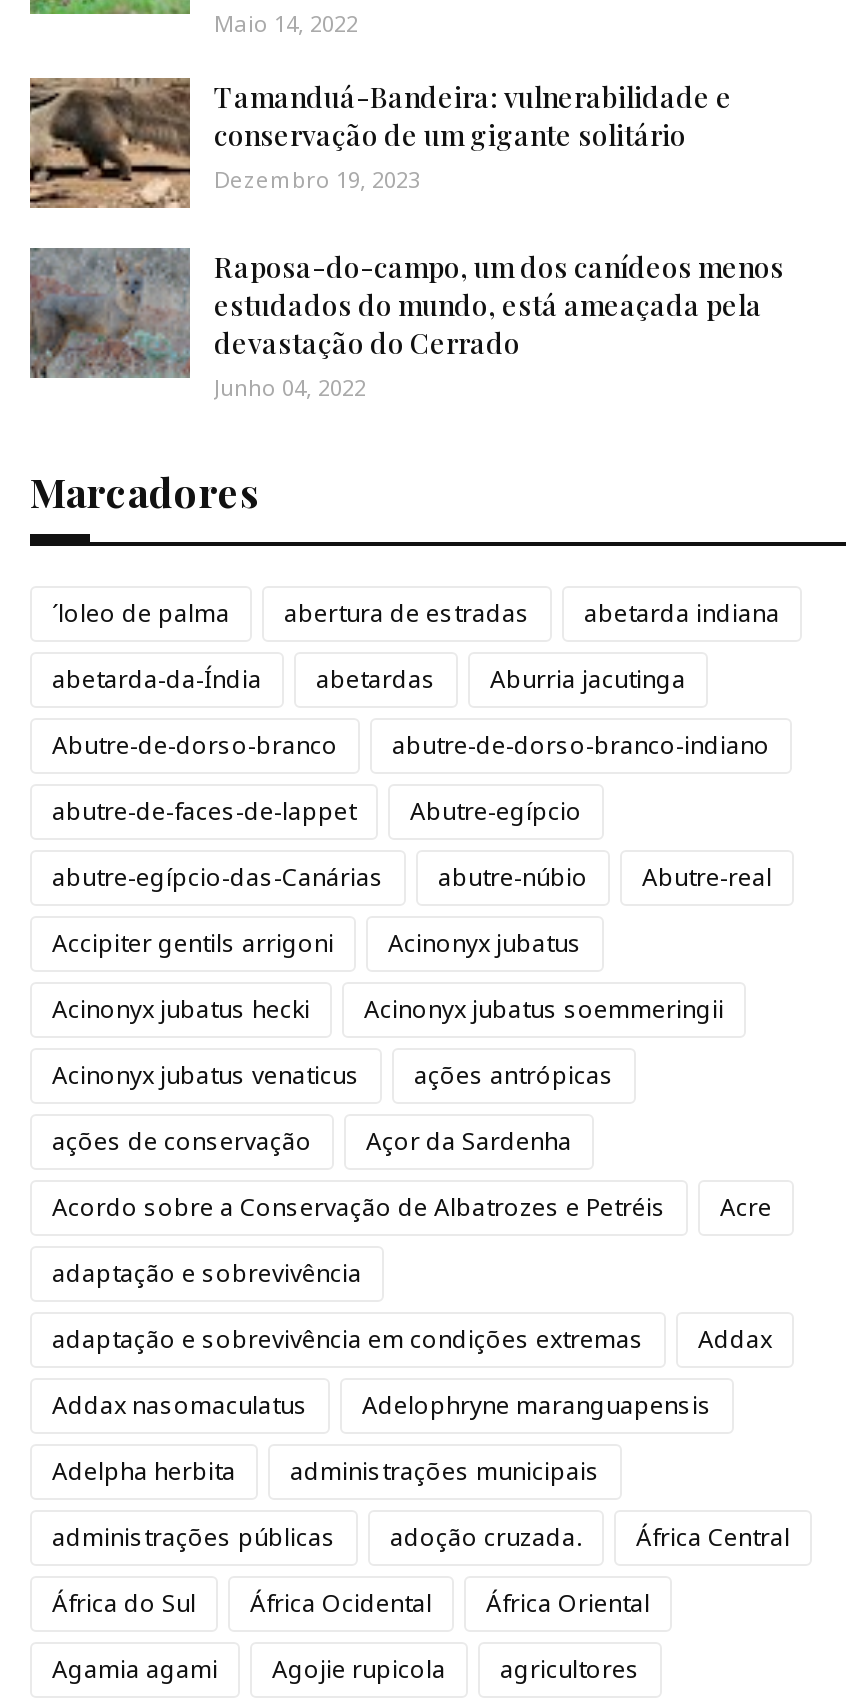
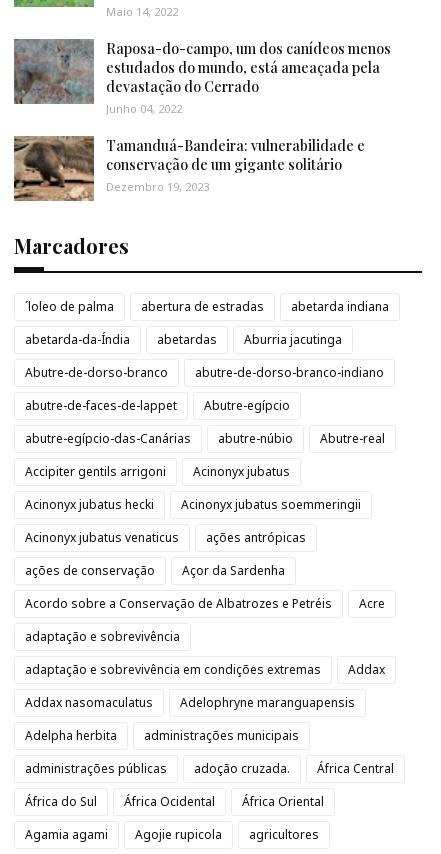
moved down: [image] | Tamanduá-Bandeira: vulnerabilidade e | conservação de um gigante solitário | Dezembro 19, 2023

moved up: [image] | Raposa-do-campo, um dos canídeos menos | estudados do mundo, está ameaçada pela | devastação do Cerrado | Junho 04, 2022
